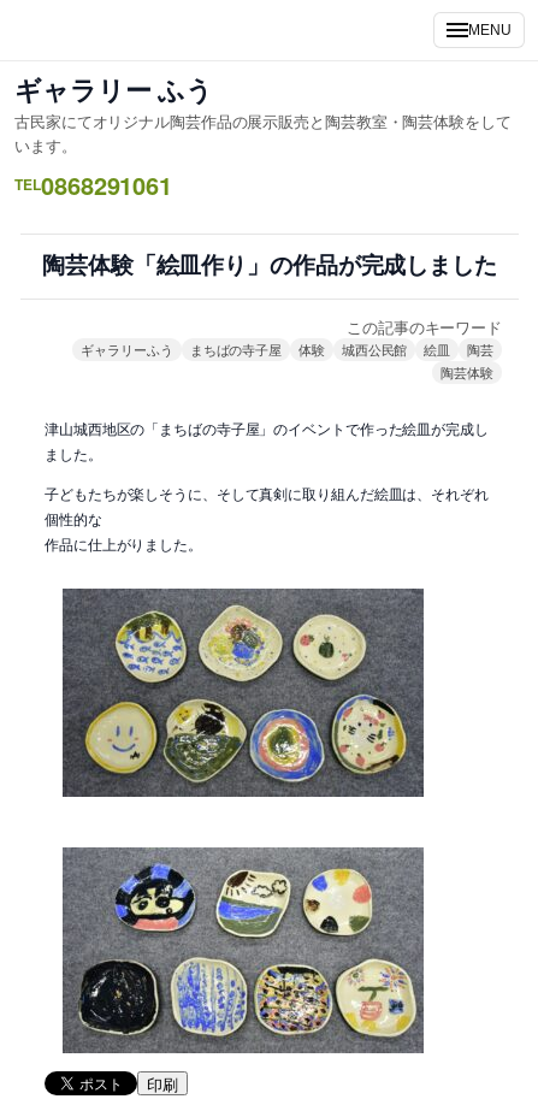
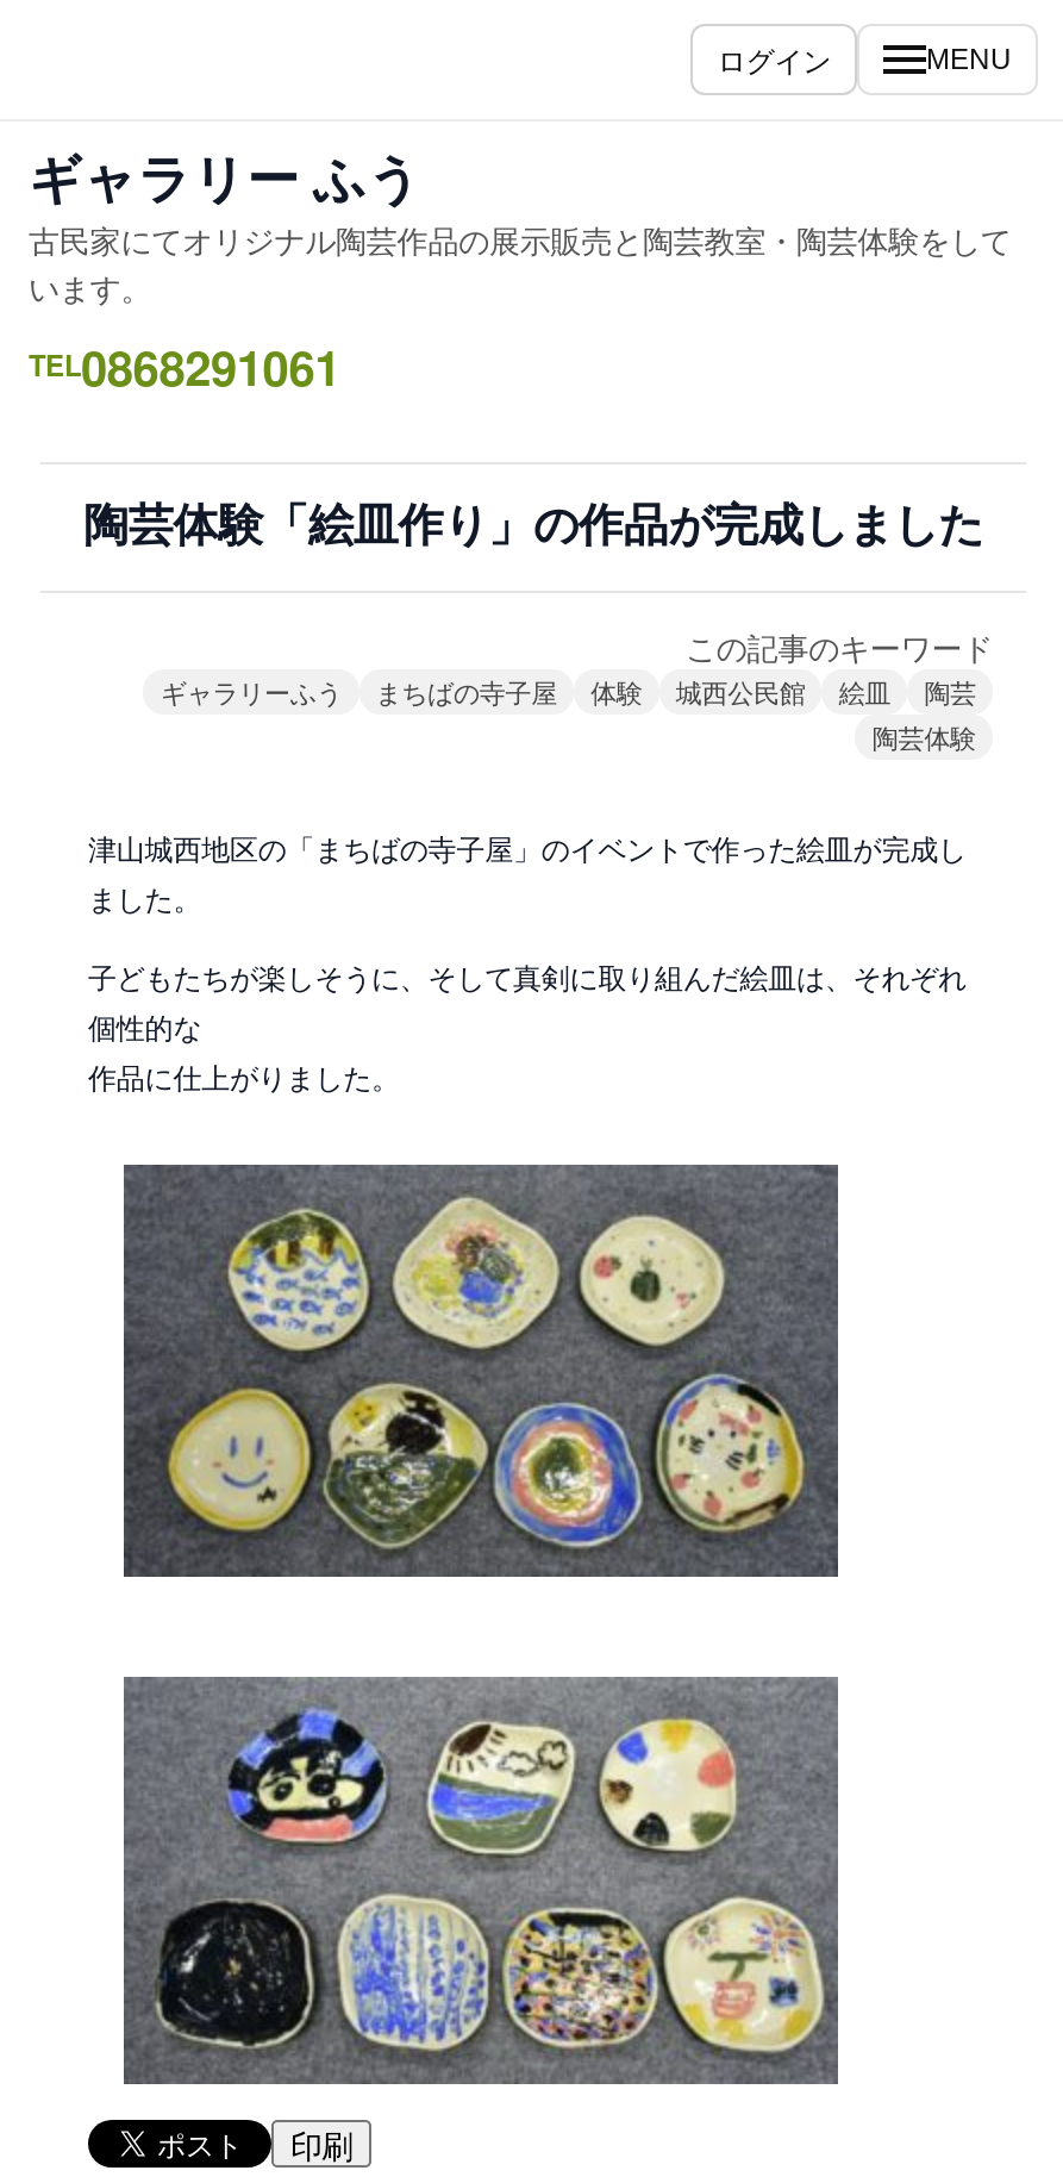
+ ログイン
